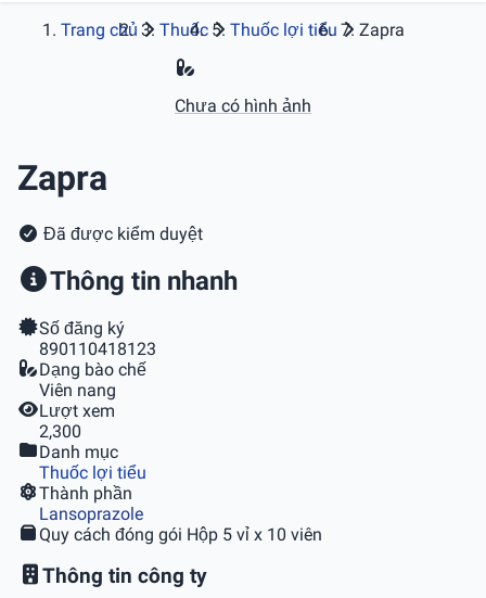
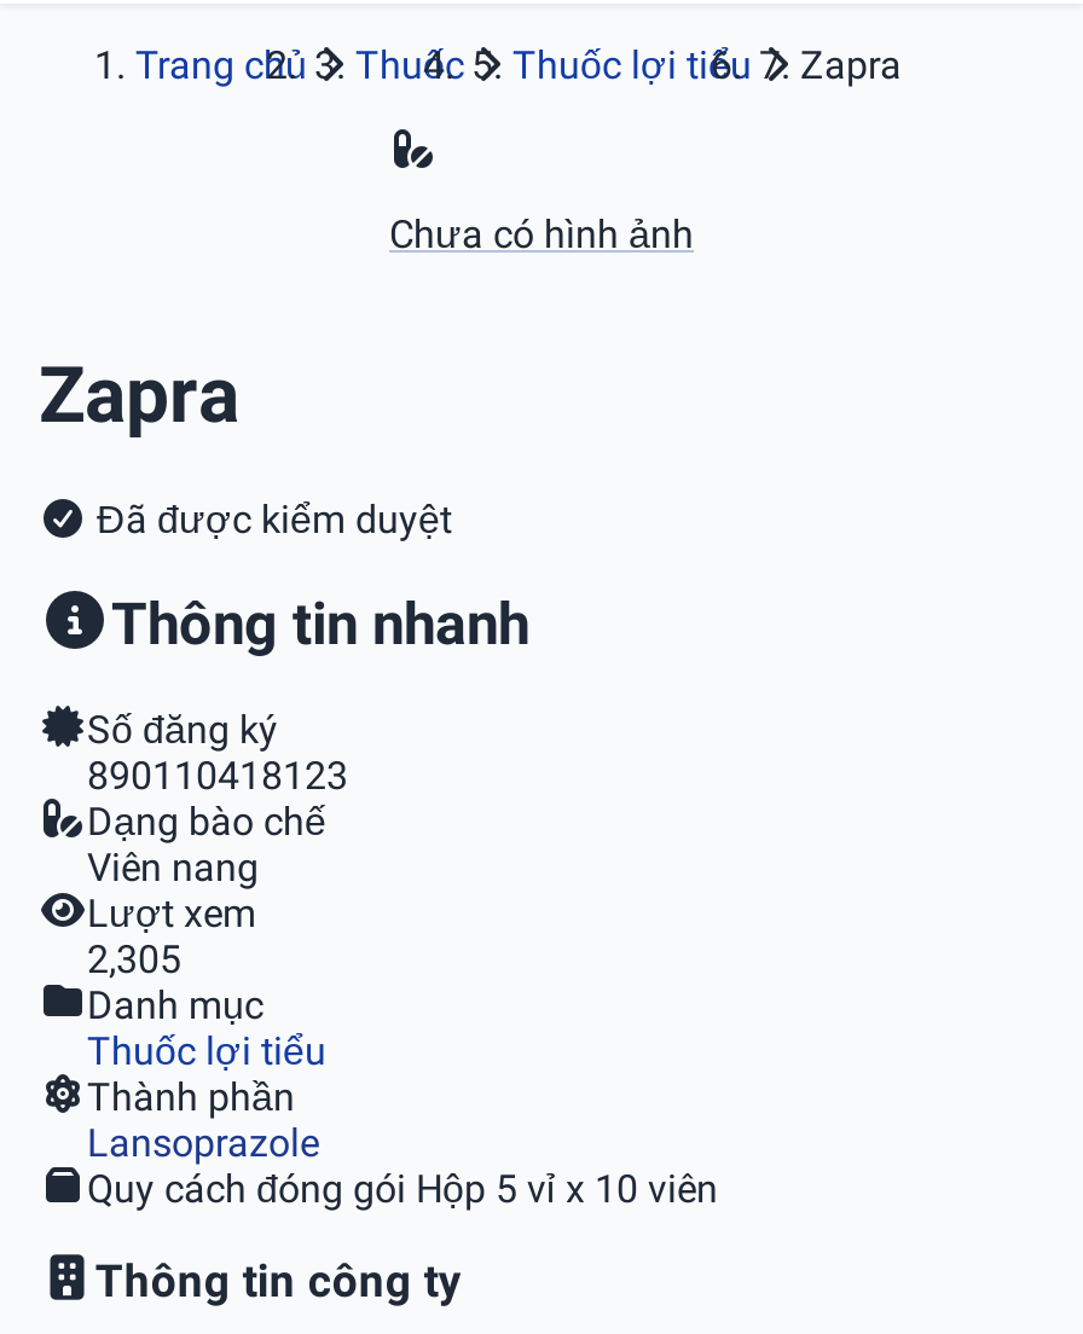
- 2,300
+ 2,305
